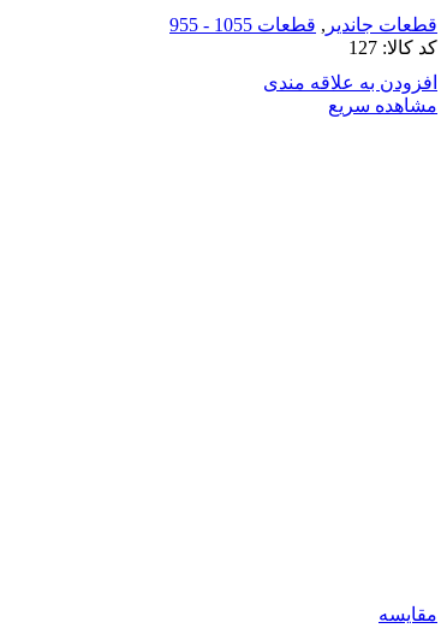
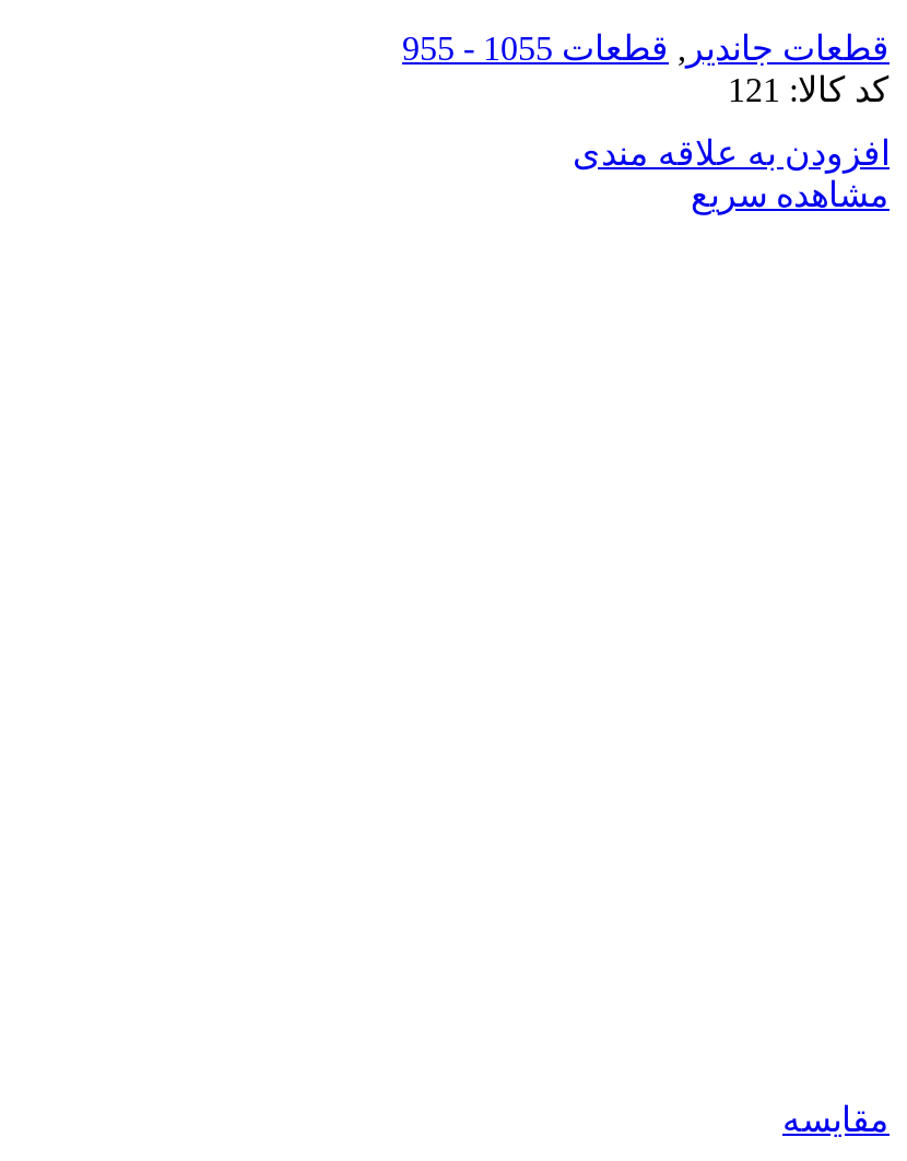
- کد کالا: 127
+ کد کالا: 121
